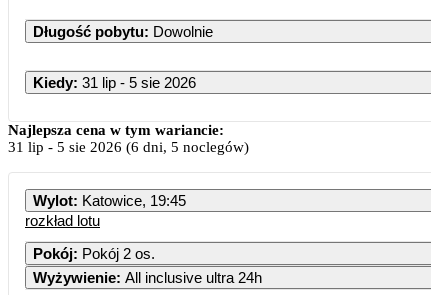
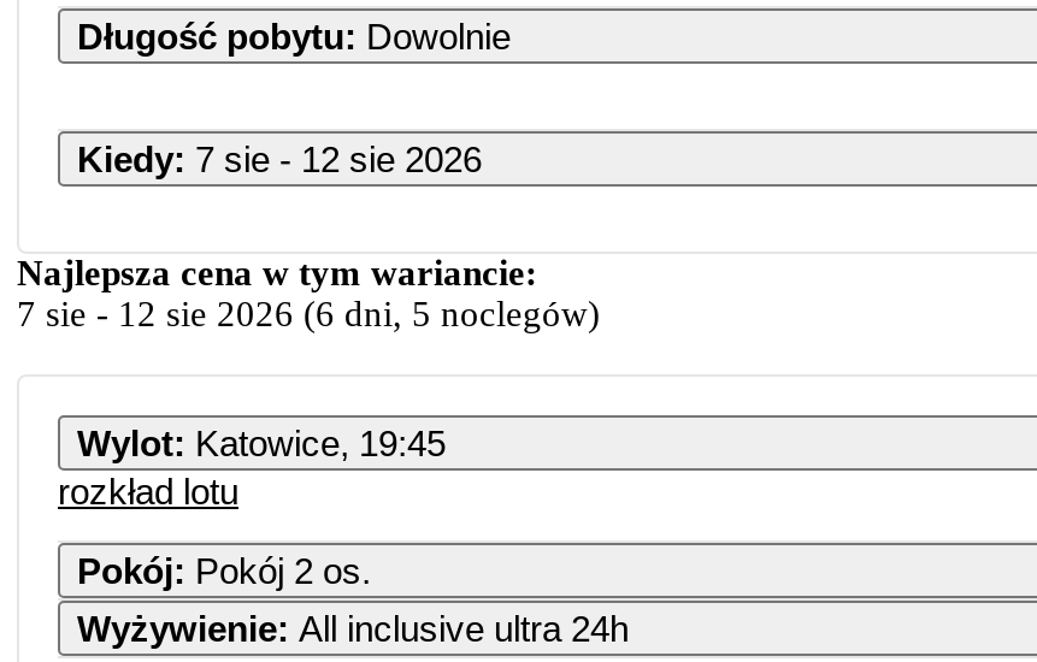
- Kiedy: 31 lip - 5 sie 2026
+ Kiedy: 7 sie - 12 sie 2026

- 31 lip - 5 sie 2026 (6 dni, 5 noclegów)
+ 7 sie - 12 sie 2026 (6 dni, 5 noclegów)
